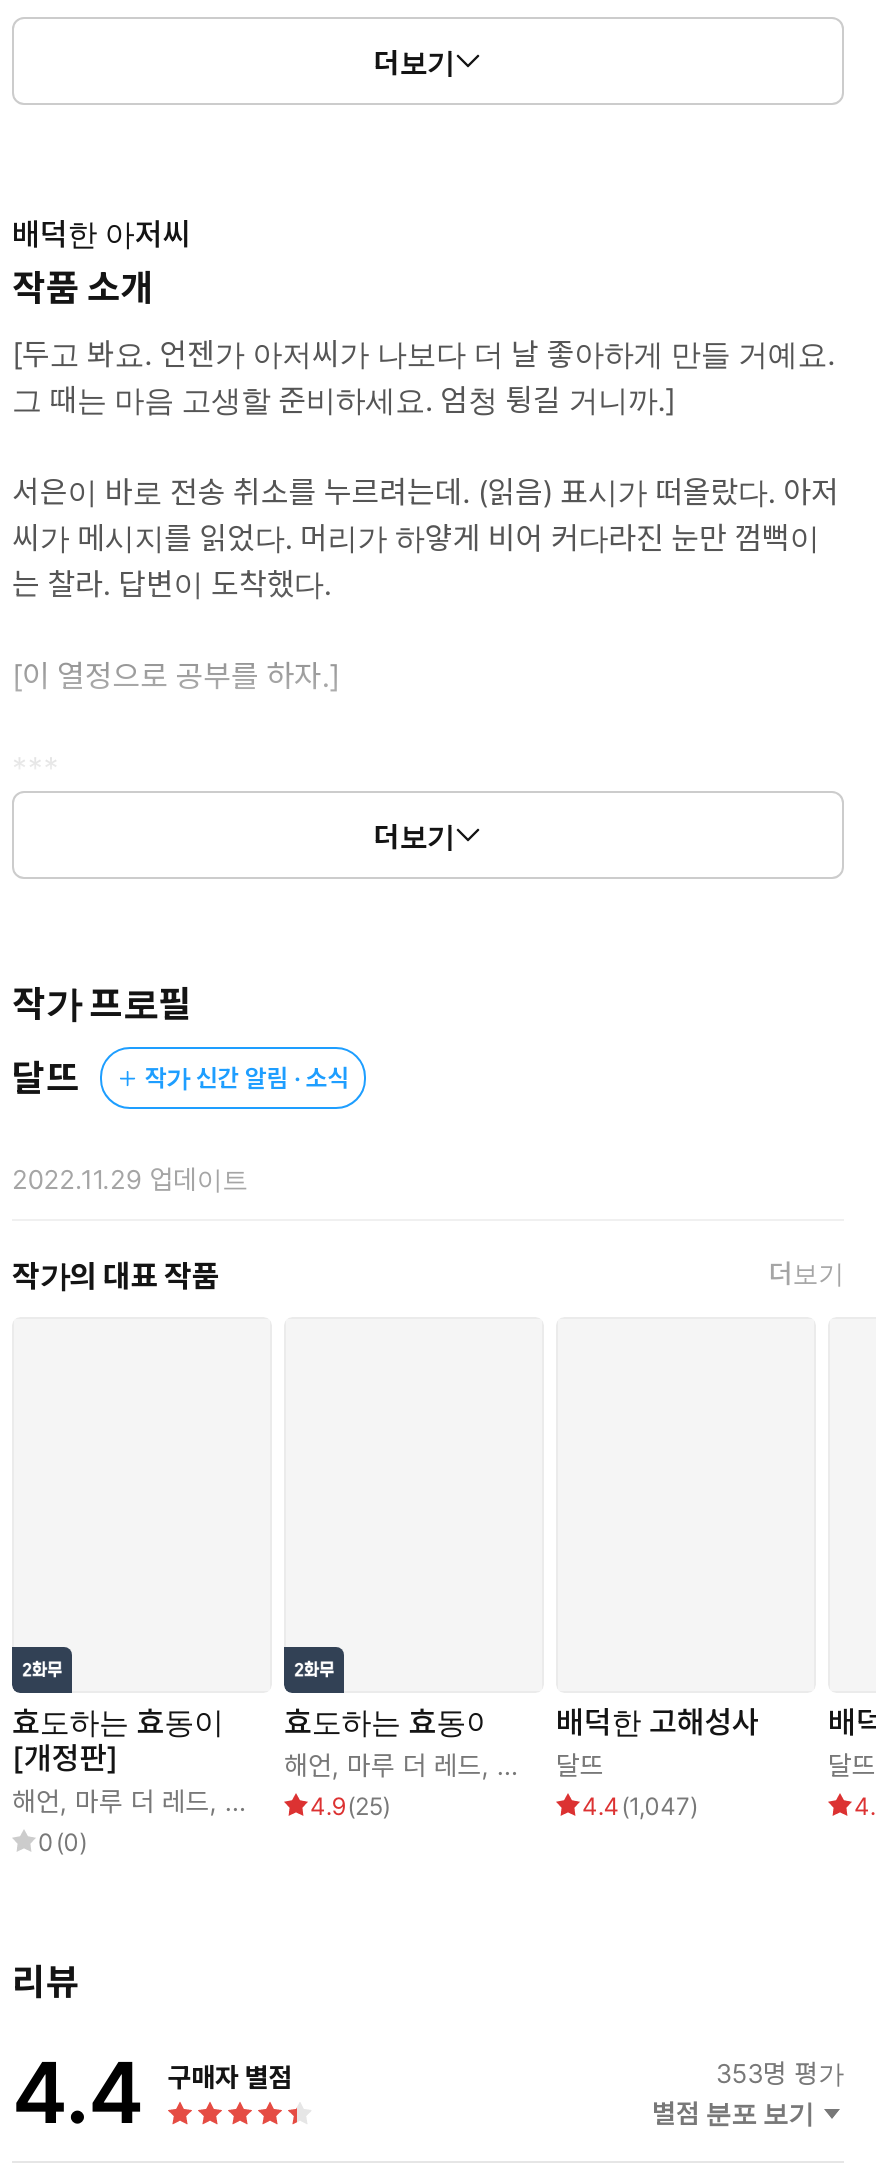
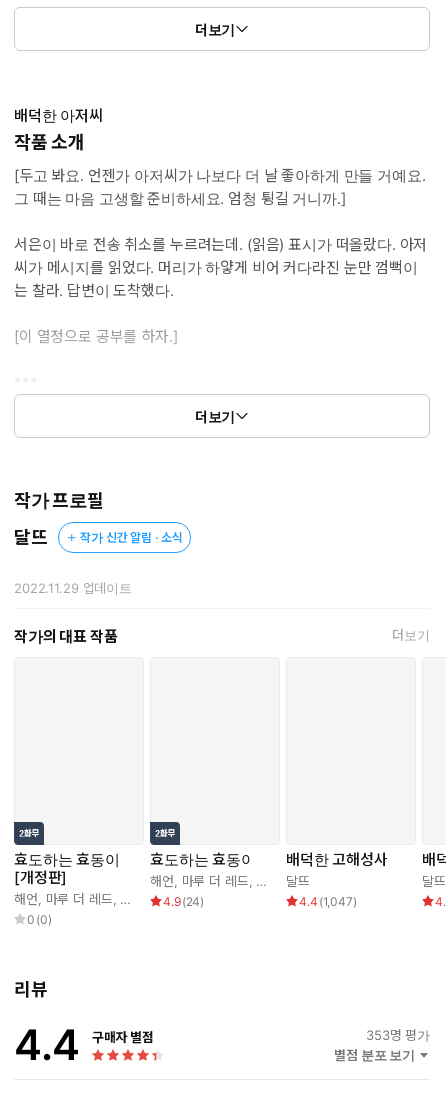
- 4.9(25)
+ 4.9(24)
